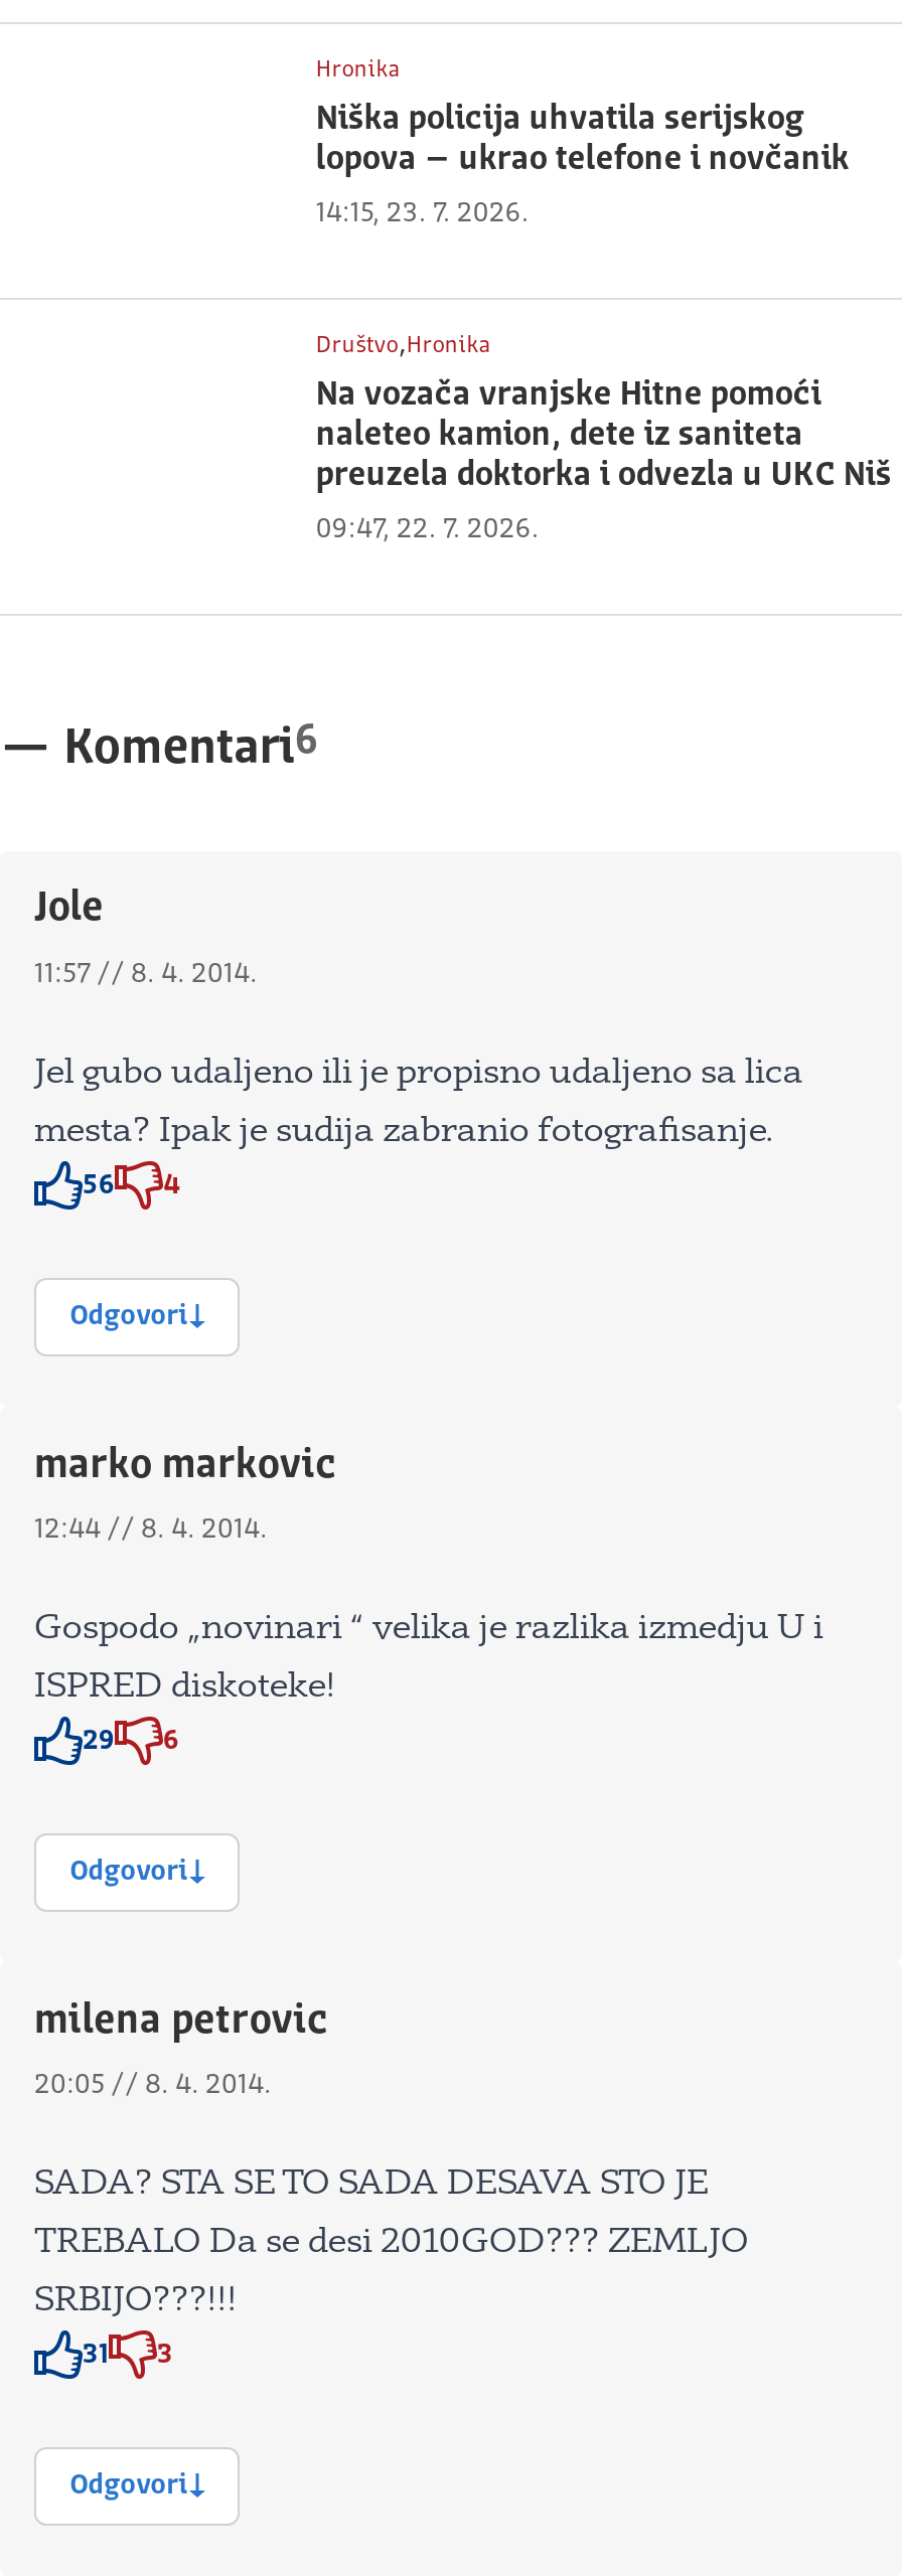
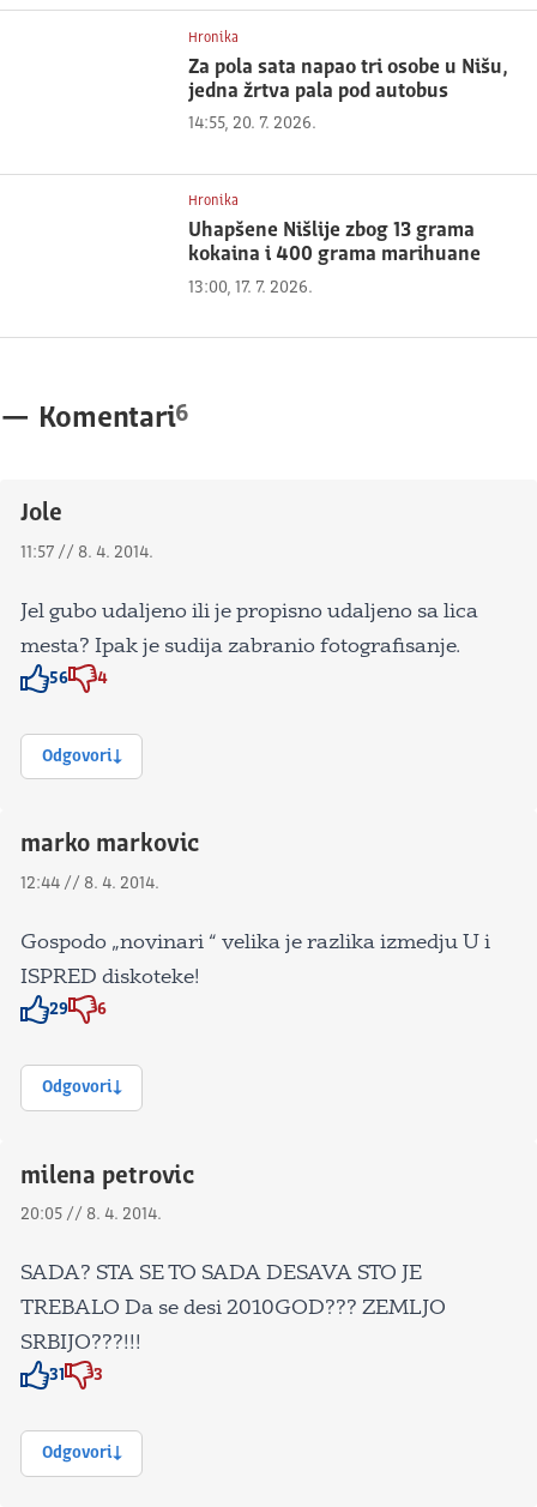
- Niška policija uhvatila serijskog
- lopova – ukrao telefone i novčanik
+ Za pola sata napao tri osobe u Nišu,
+ jedna žrtva pala pod autobus

- 14:15, 23. 7. 2026.
+ 14:55, 20. 7. 2026.

- Društvo,Hronika
+ Hronika

- Na vozača vranjske Hitne pomoći
- naleteo kamion, dete iz saniteta
- preuzela doktorka i odvezla u UKC Niš
+ Uhapšene Nišlije zbog 13 grama
+ kokaina i 400 grama marihuane

- 09:47, 22. 7. 2026.
+ 13:00, 17. 7. 2026.
